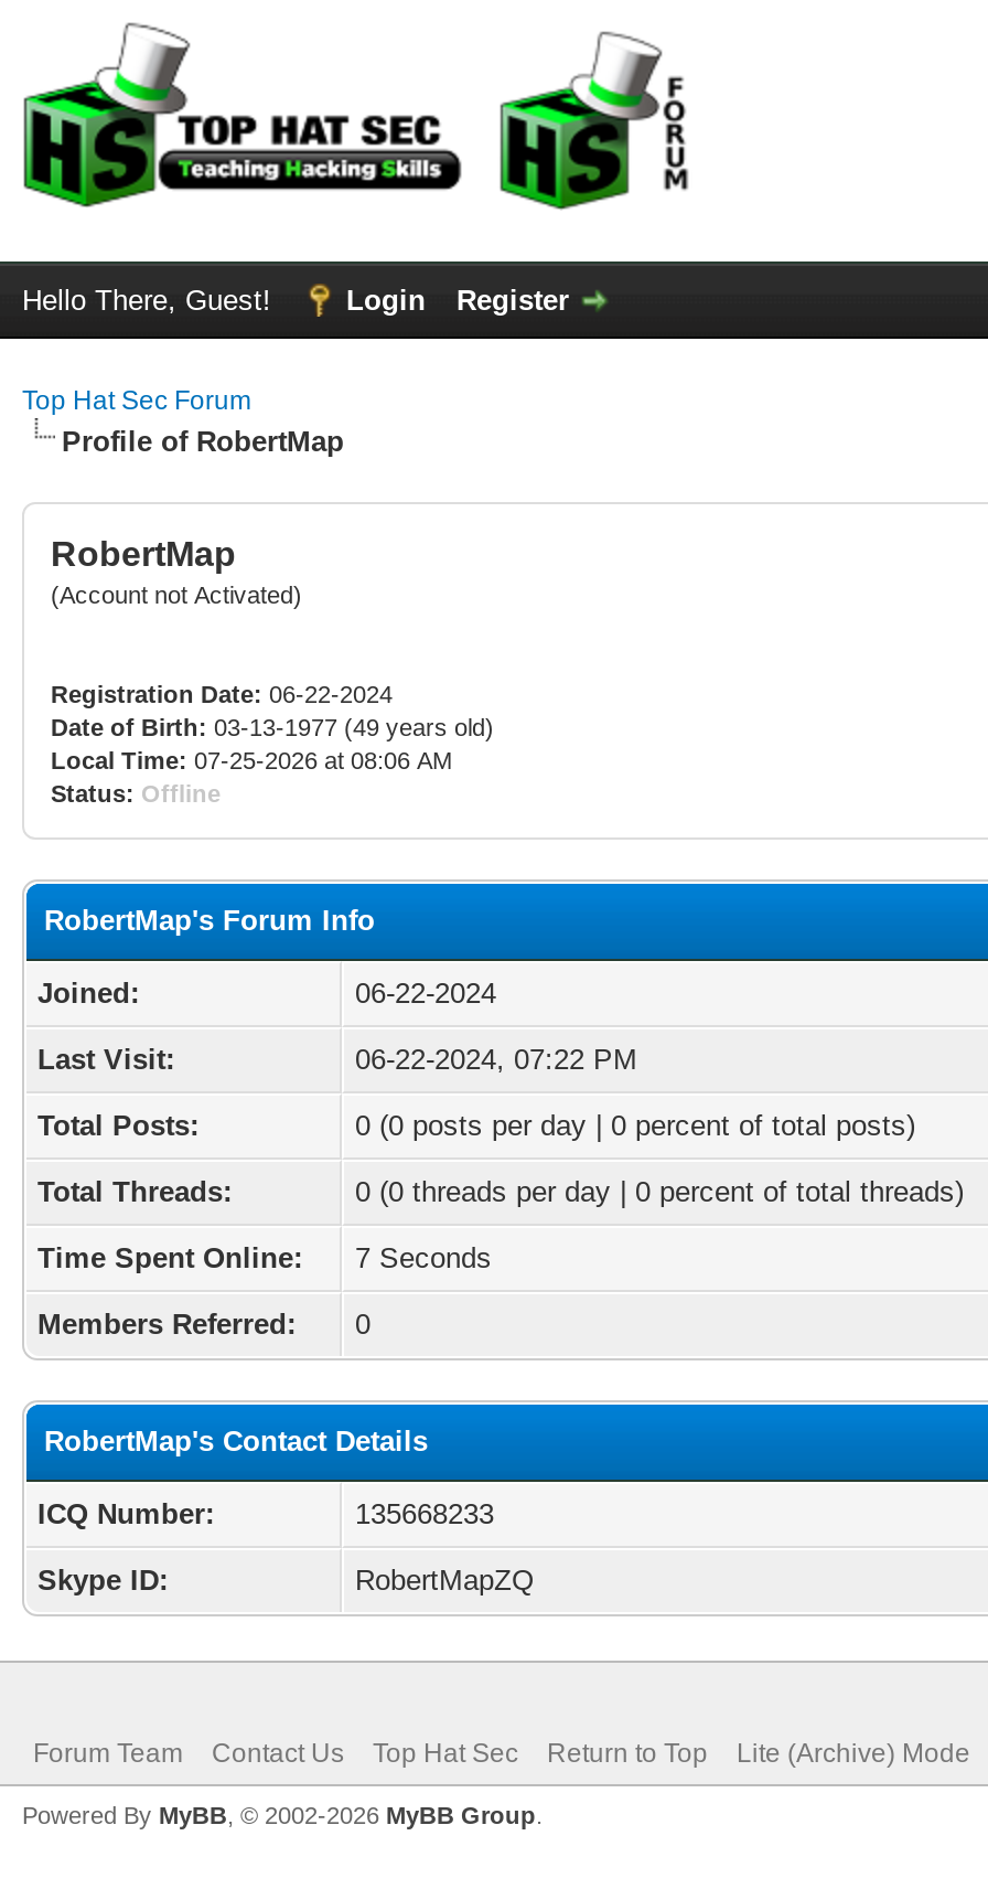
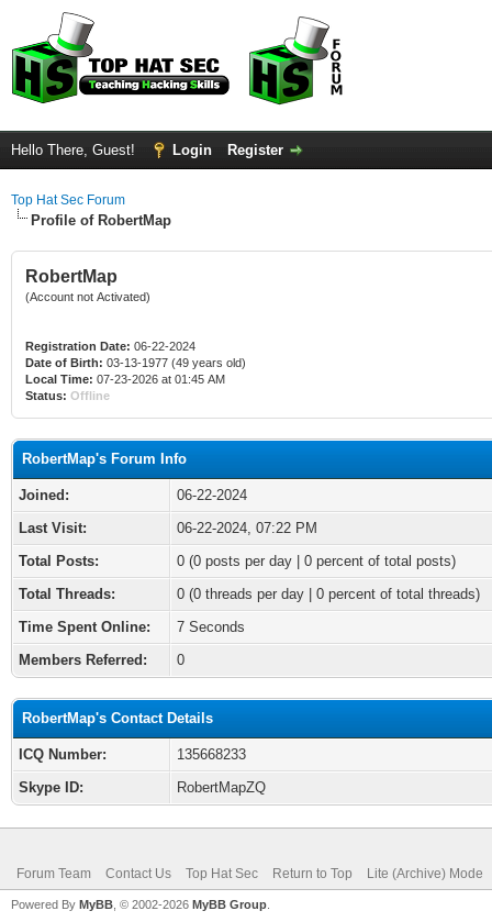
- Local Time: 07-25-2026 at 08:06 AM
+ Local Time: 07-23-2026 at 01:45 AM
